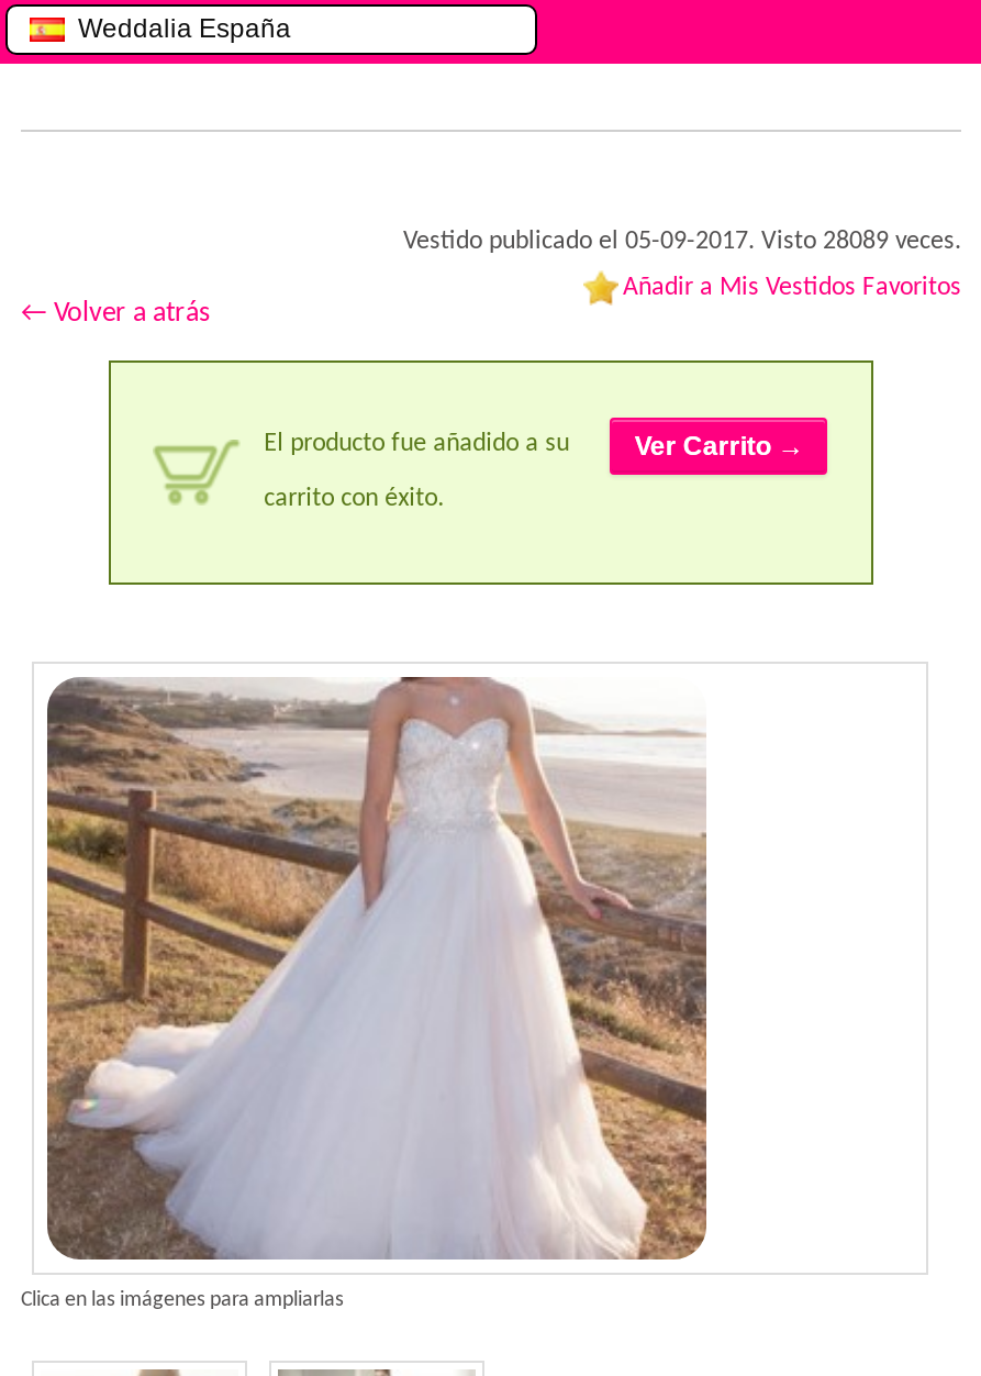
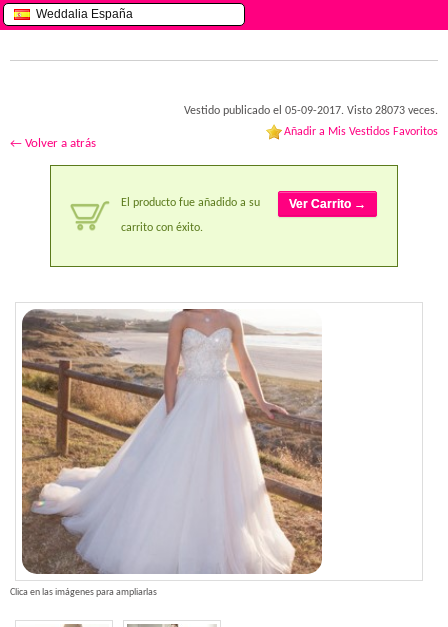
- Vestido publicado el 05-09-2017. Visto 28089 veces.
+ Vestido publicado el 05-09-2017. Visto 28073 veces.
